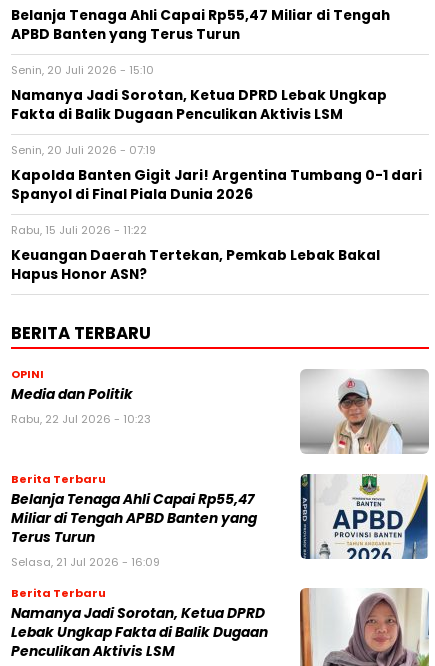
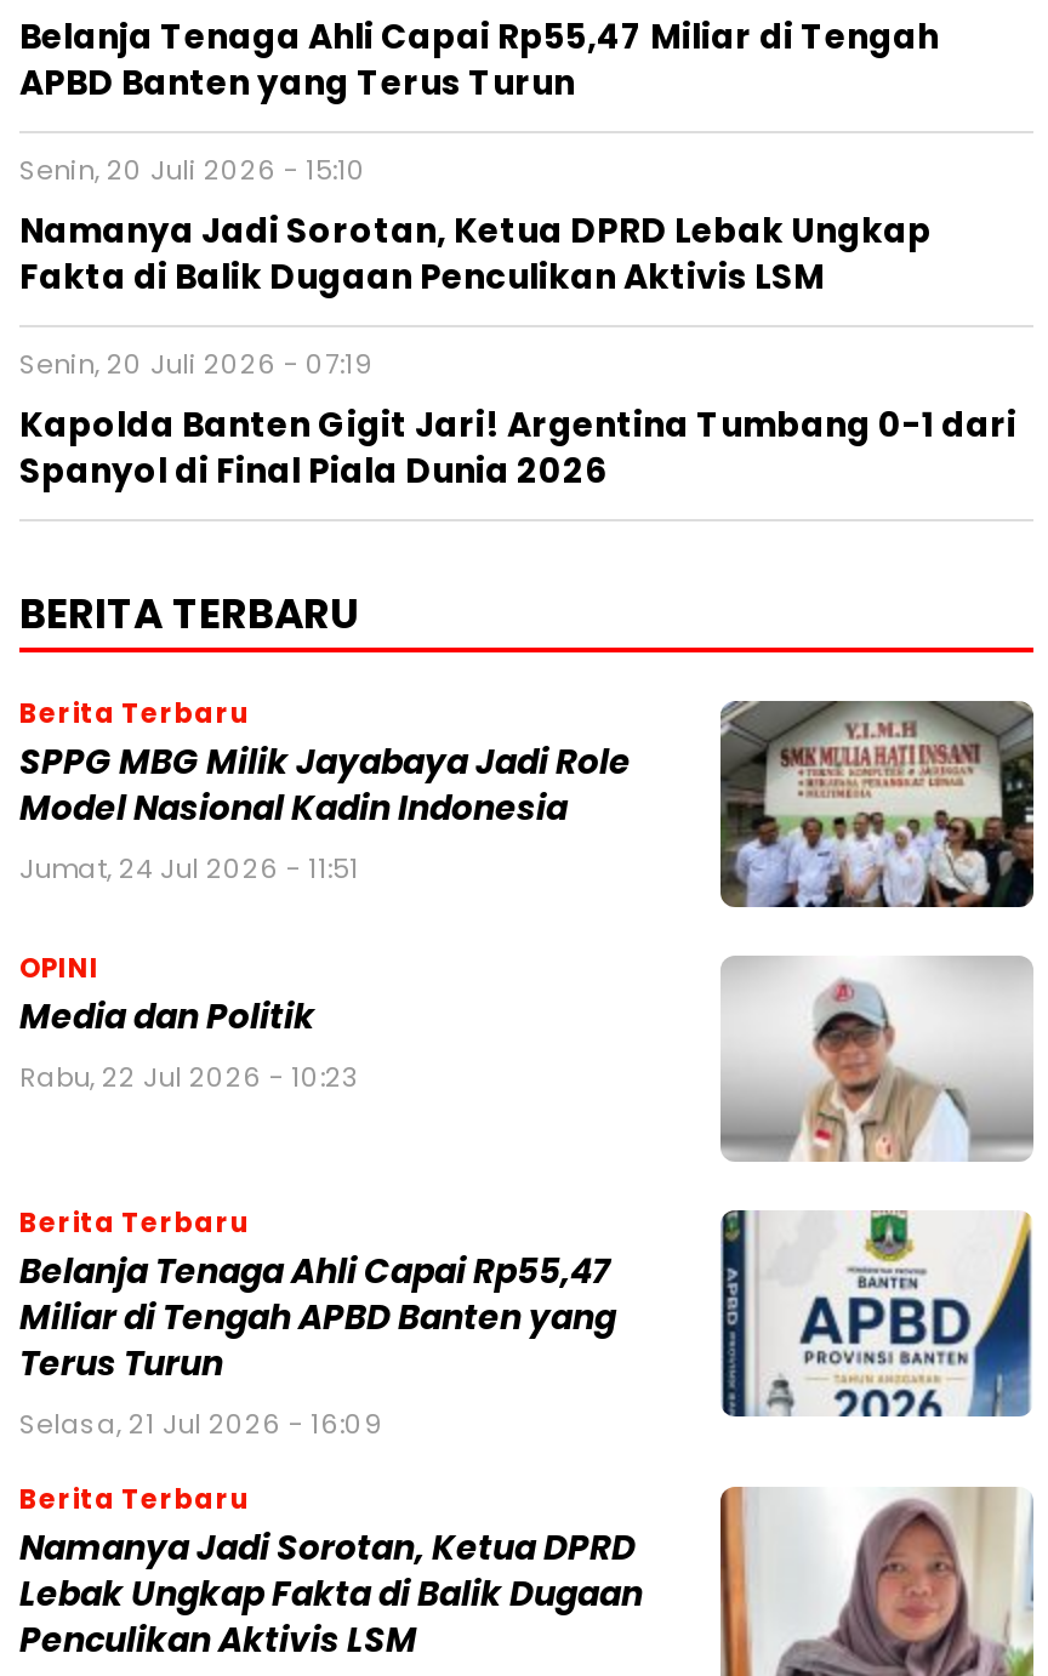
- Rabu, 15 Juli 2026 - 11:22
- Keuangan Daerah Tertekan, Pemkab Lebak Bakal
- Hapus Honor ASN?

moved up: BERITA TERBARU

+ [image]
+ Berita Terbaru
+ SPPG MBG Milik Jayabaya Jadi Role
+ Model Nasional Kadin Indonesia
+ Jumat, 24 Jul 2026 - 11:51
